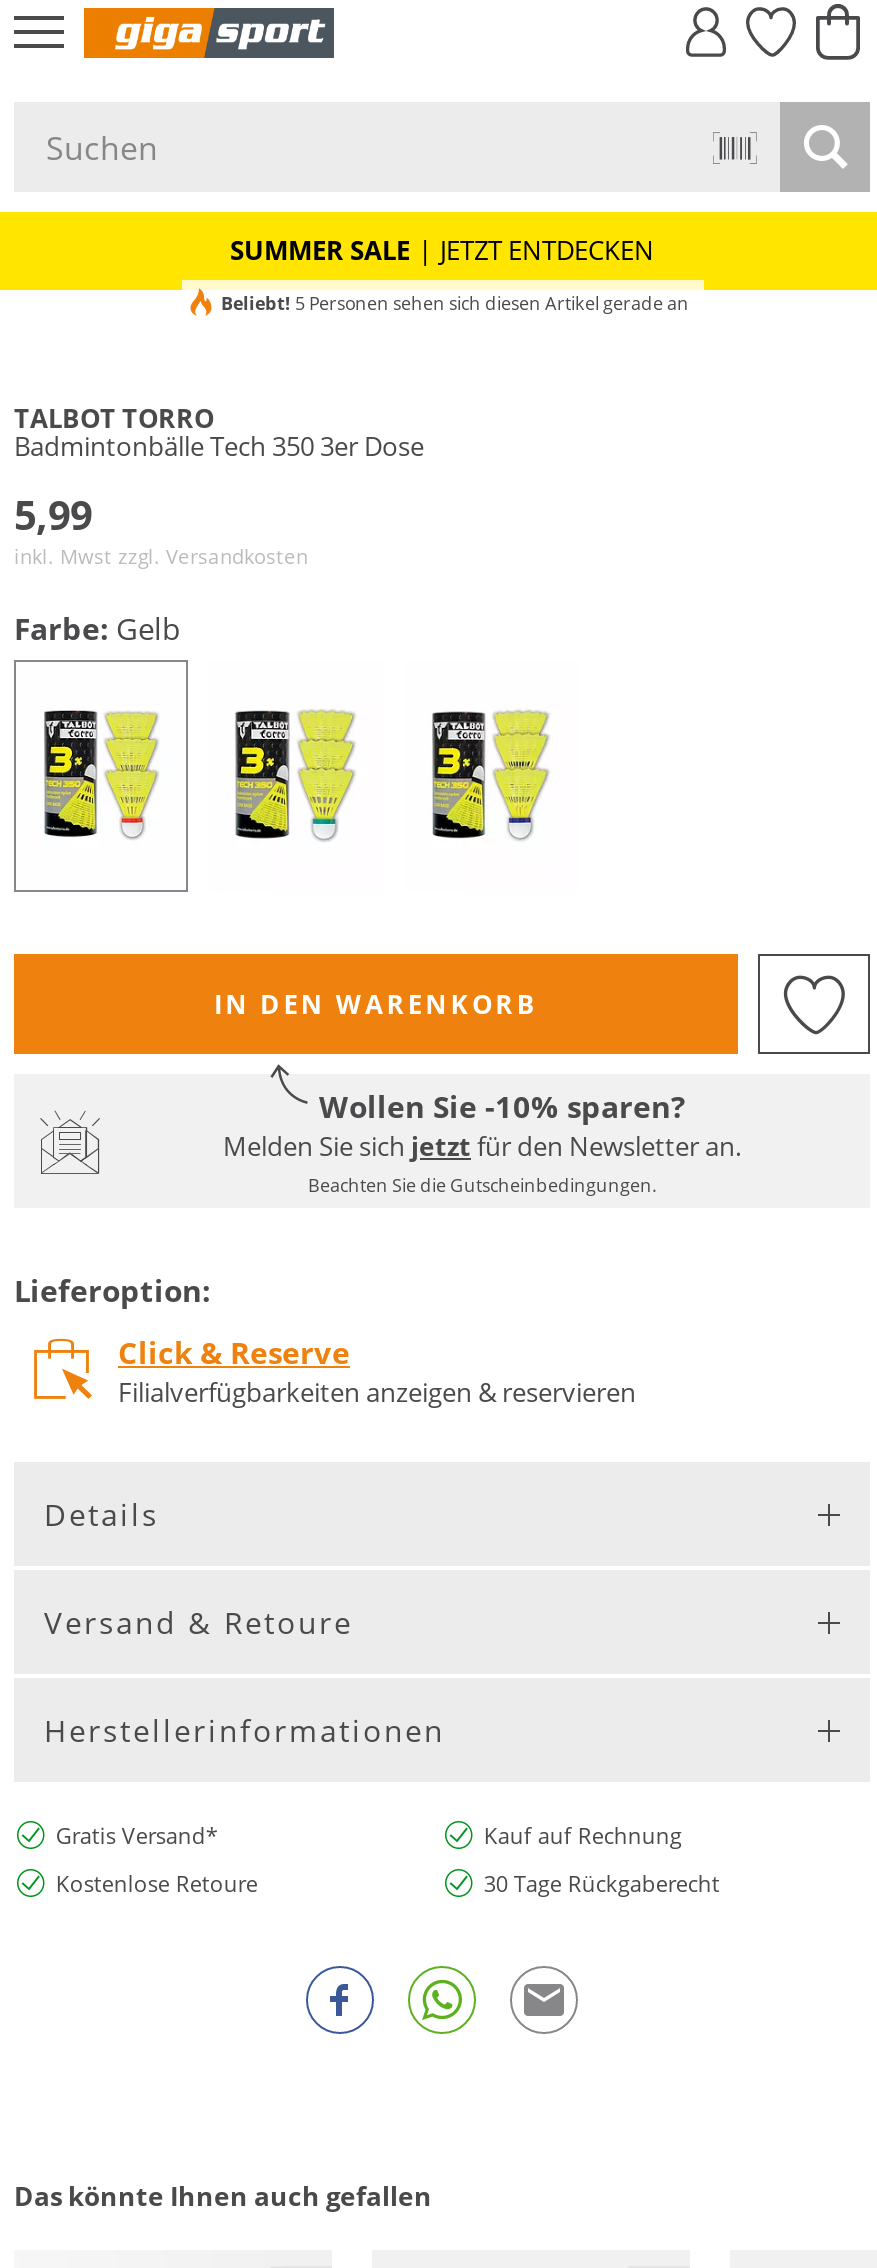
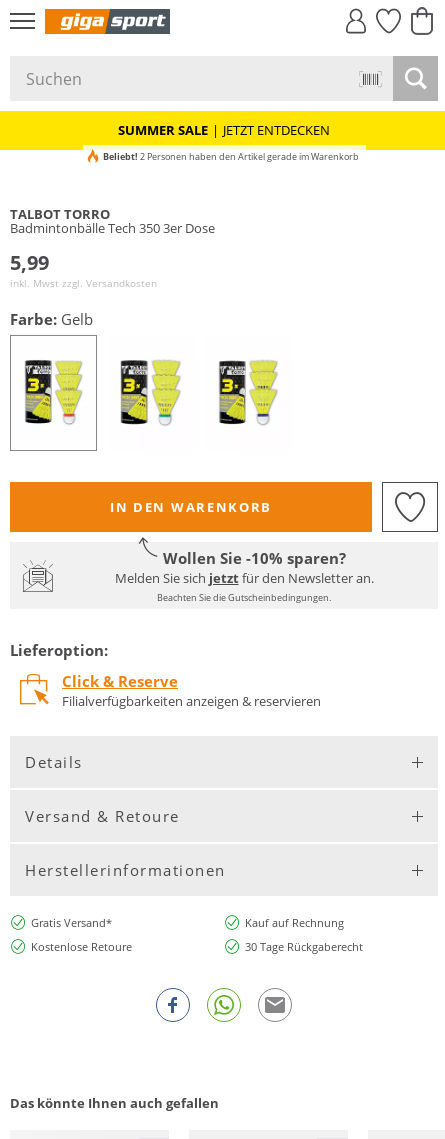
- Beliebt! 5 Personen sehen sich diesen Artikel gerade an
+ Beliebt! 2 Personen haben den Artikel gerade im Warenkorb
